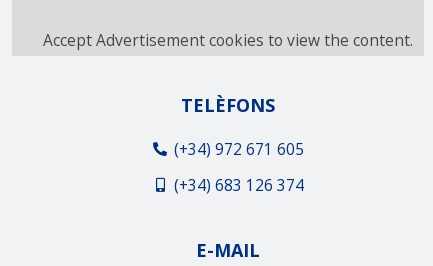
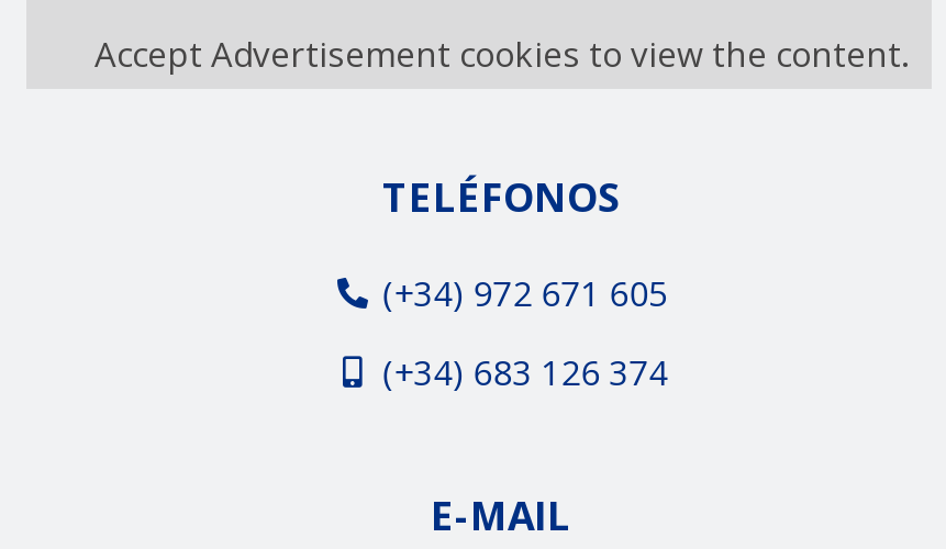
- TELÈFONS
+ TELÉFONOS
